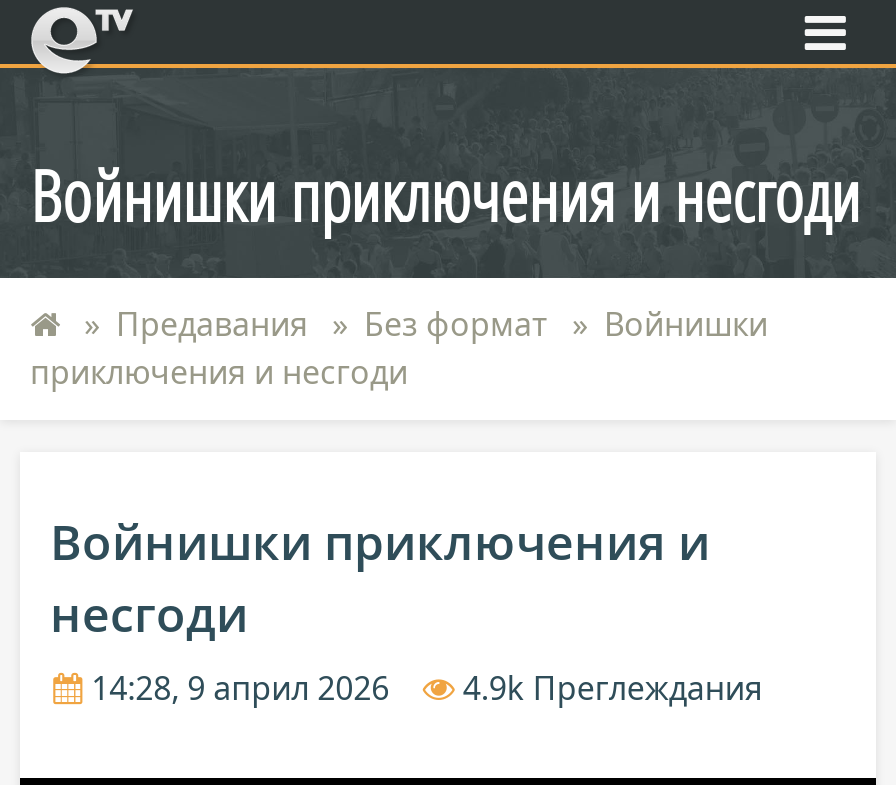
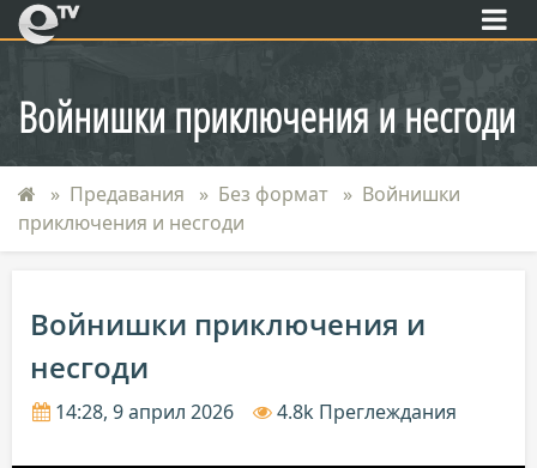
- 4.9k Преглеждания
+ 4.8k Преглеждания
